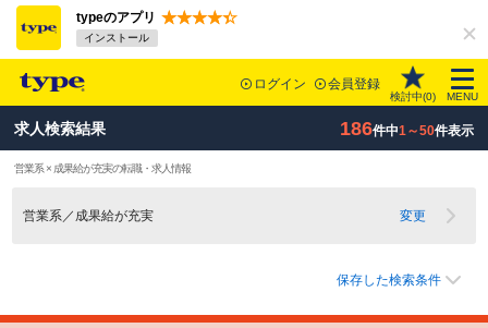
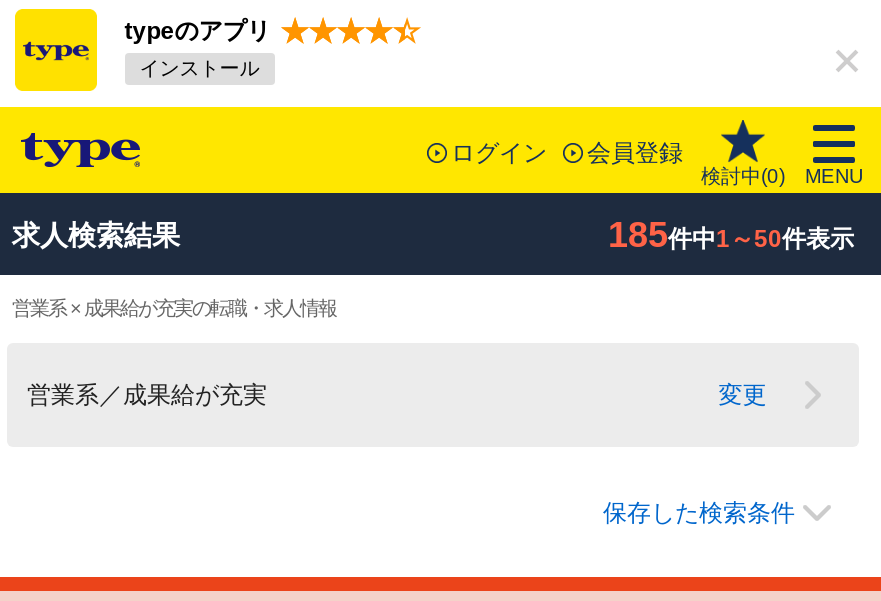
- 186件中1～50件表示
+ 185件中1～50件表示
